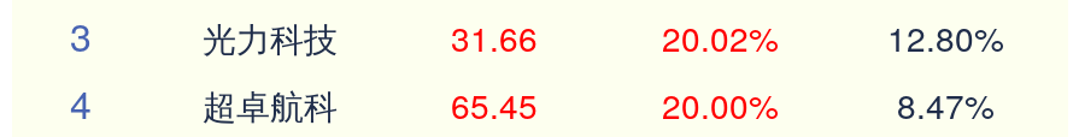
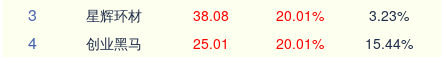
- 光力科技
- 31.66
- 20.02%
- 12.80%
+ 星辉环材
+ 38.08
+ 20.01%
+ 3.23%

- 超卓航科
- 65.45
- 20.00%
- 8.47%
+ 创业黑马
+ 25.01
+ 20.01%
+ 15.44%
